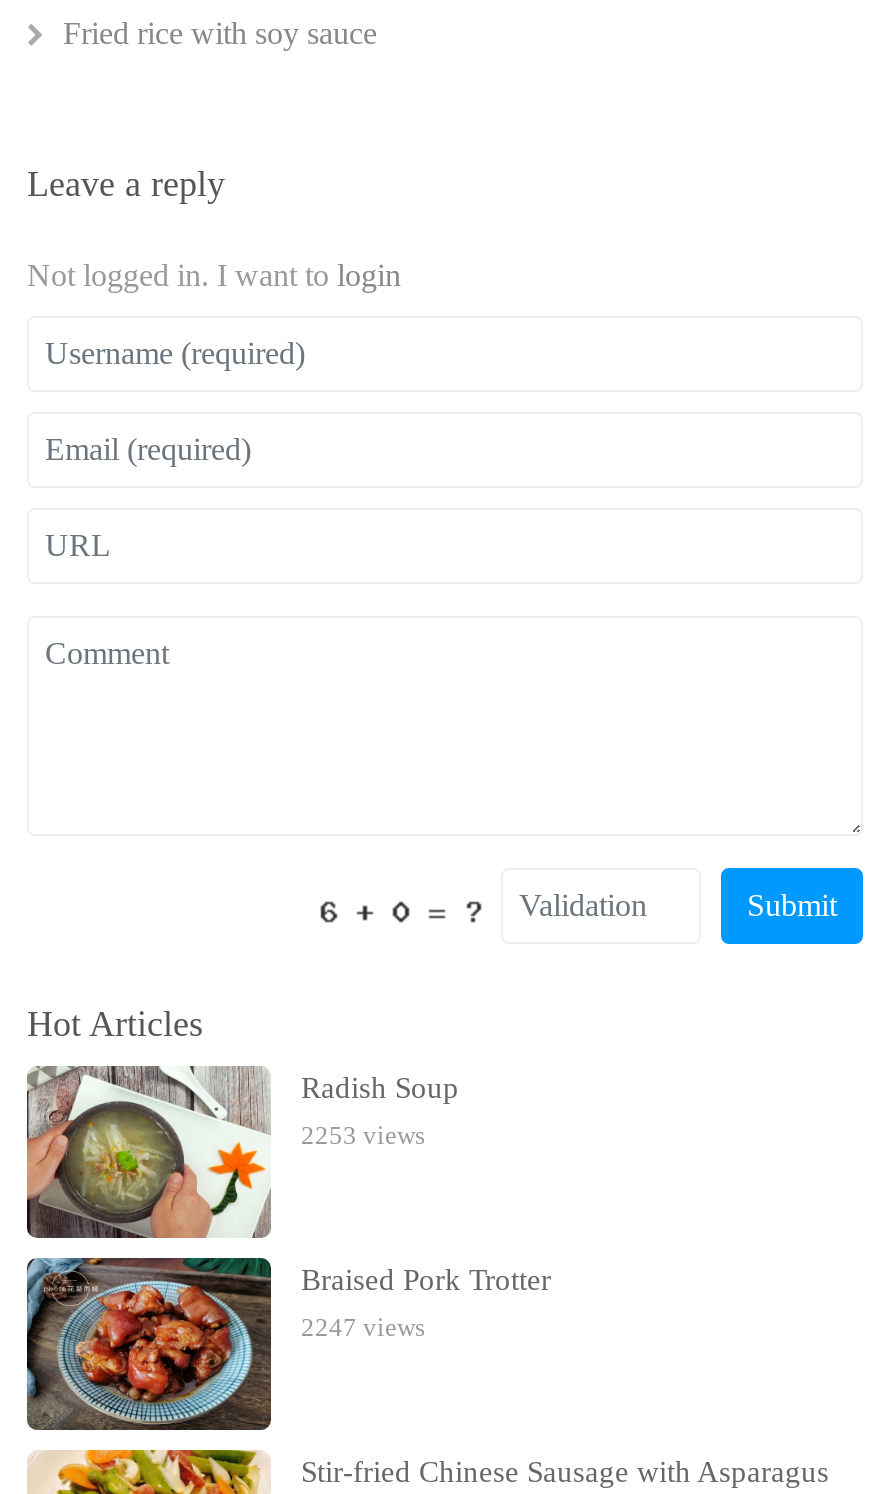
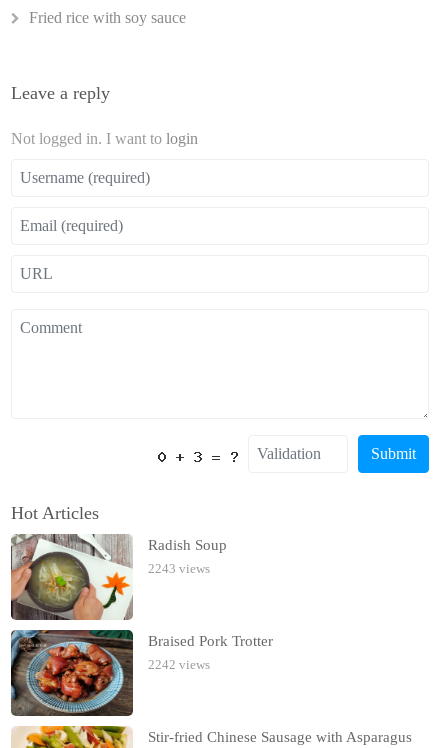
- 2253 views
+ 2243 views

- 2247 views
+ 2242 views
